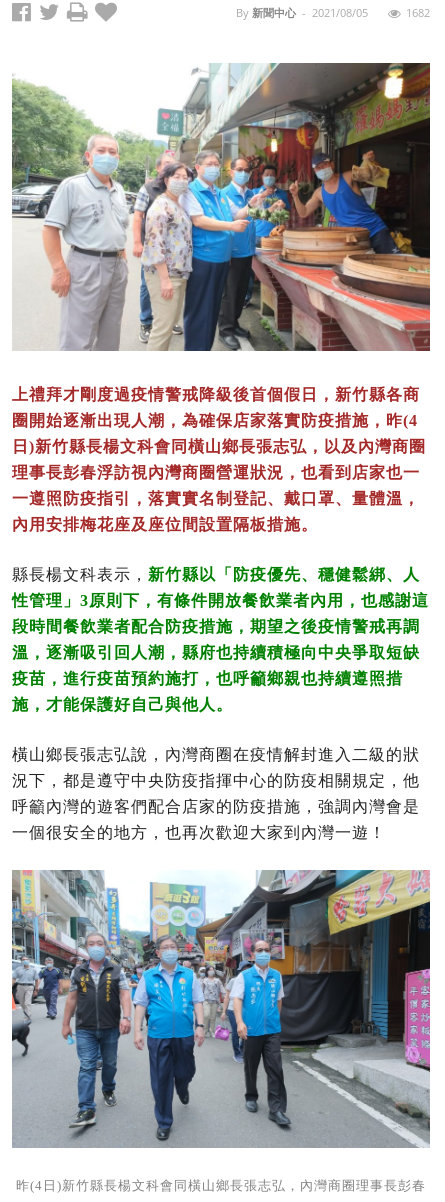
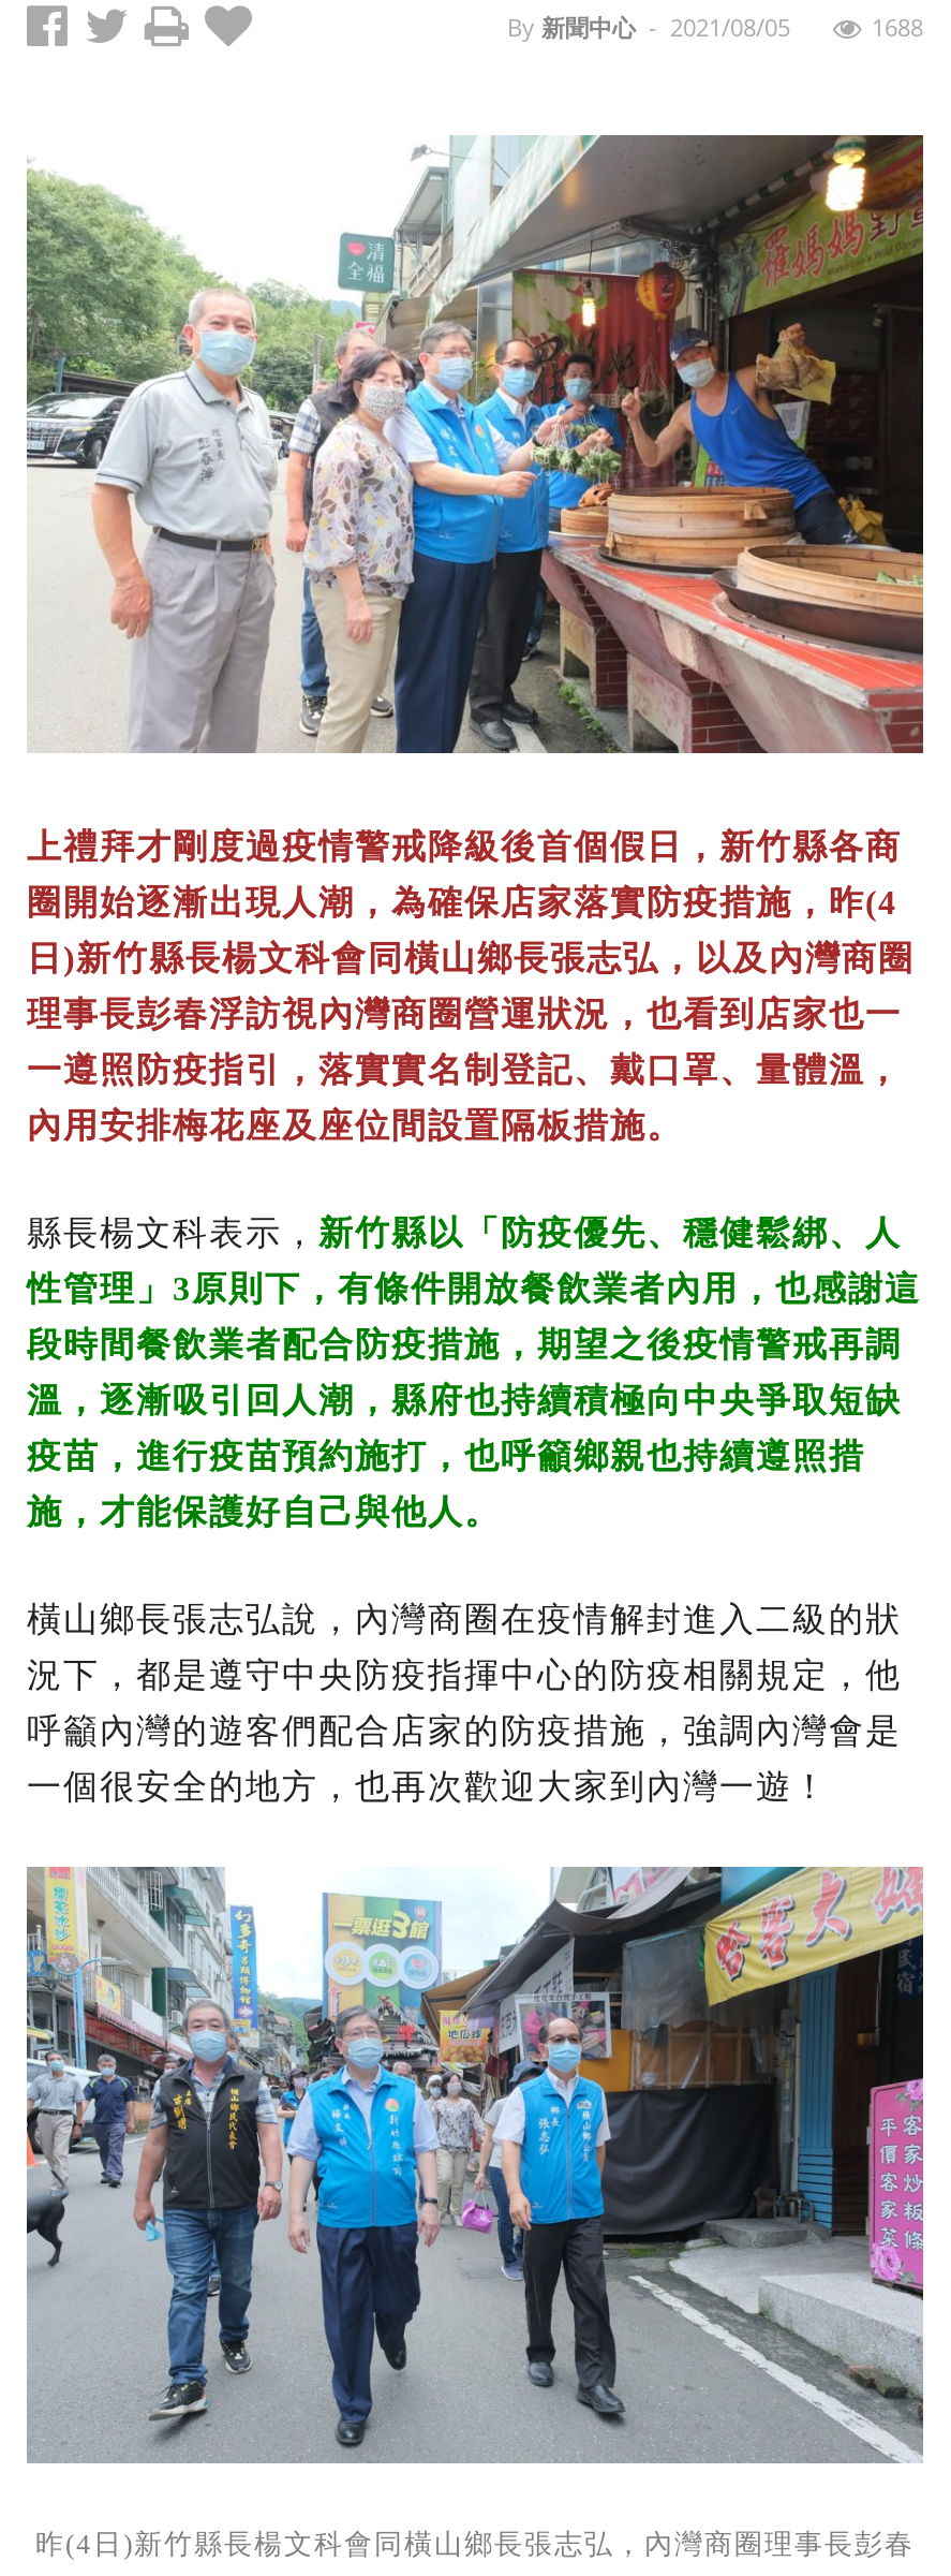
- 1682
+ 1688
